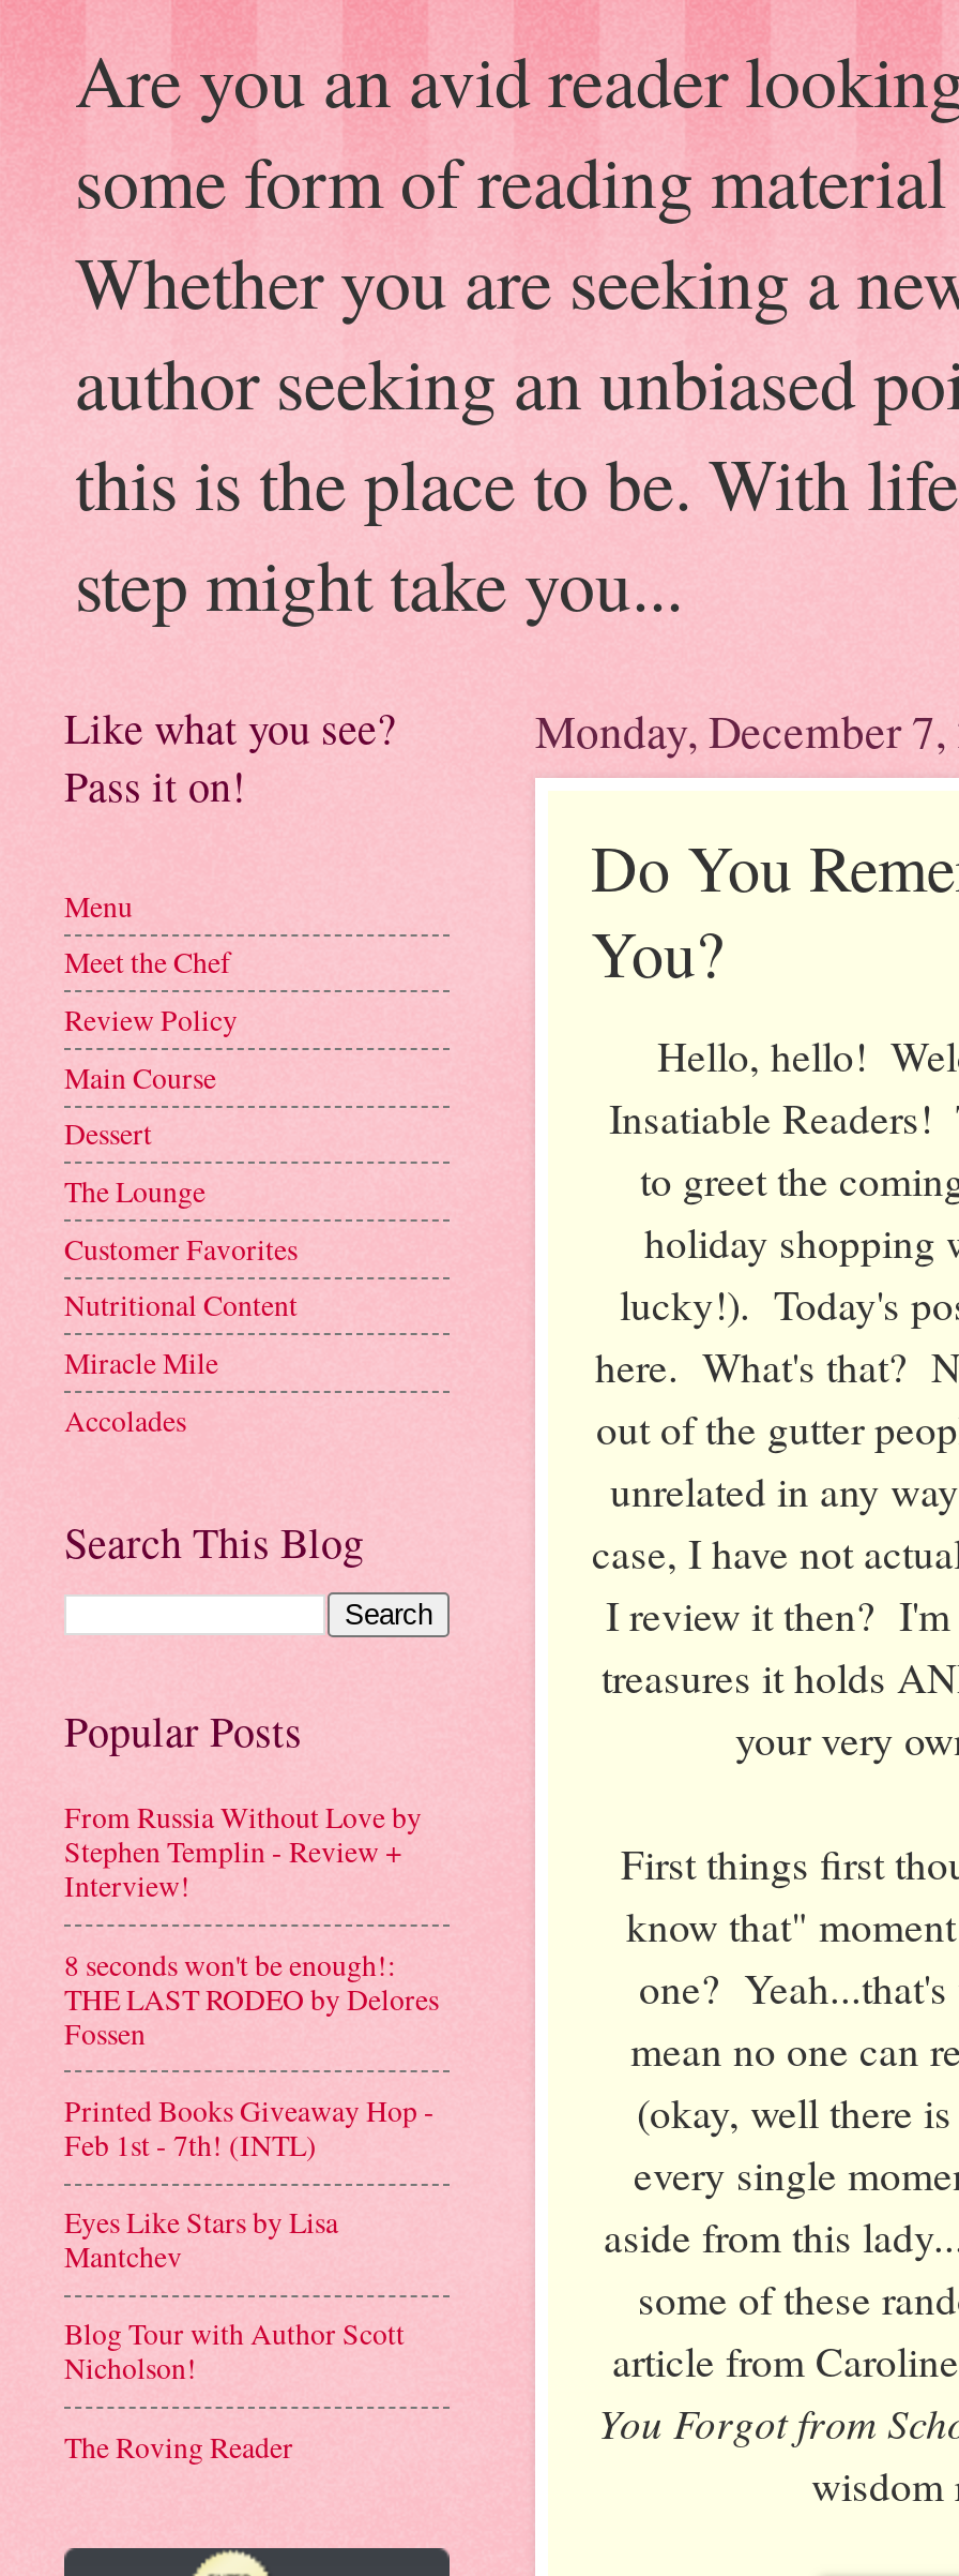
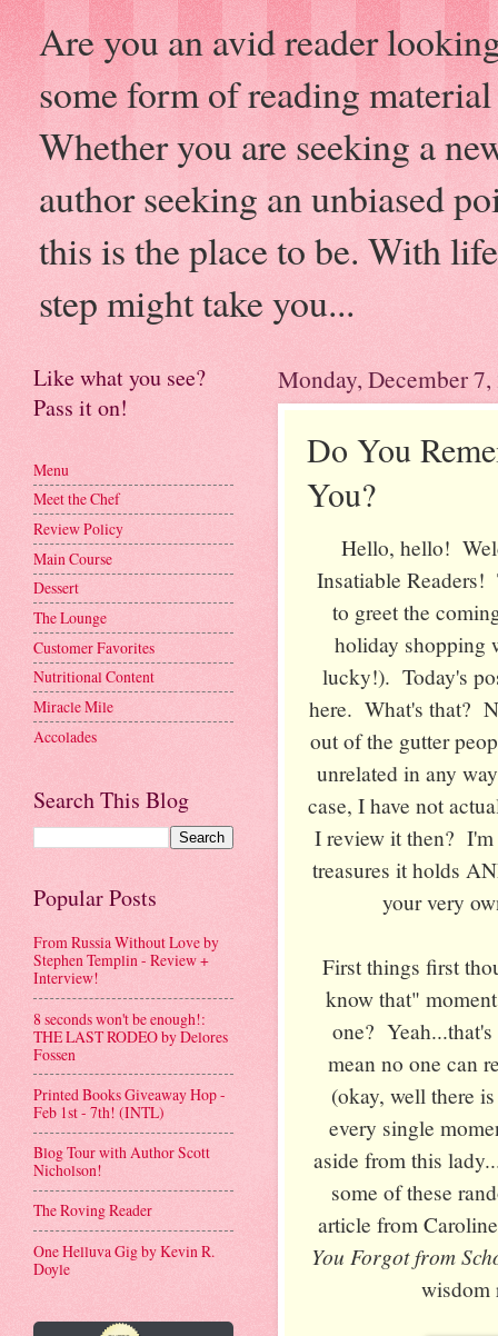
- Eyes Like Stars by Lisa
- Mantchev

moved up: Blog Tour with Author Scott | Nicholson! | The Roving Reader

+ One Helluva Gig by Kevin R.
+ Doyle
